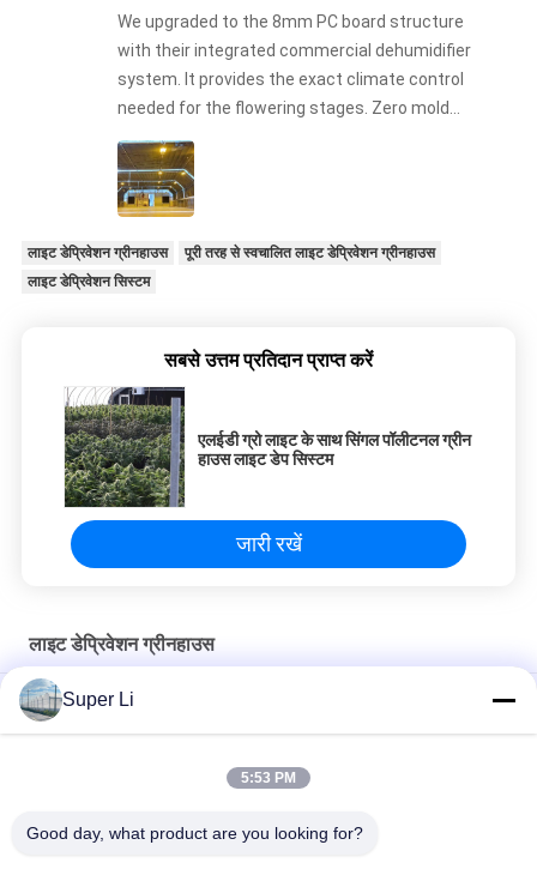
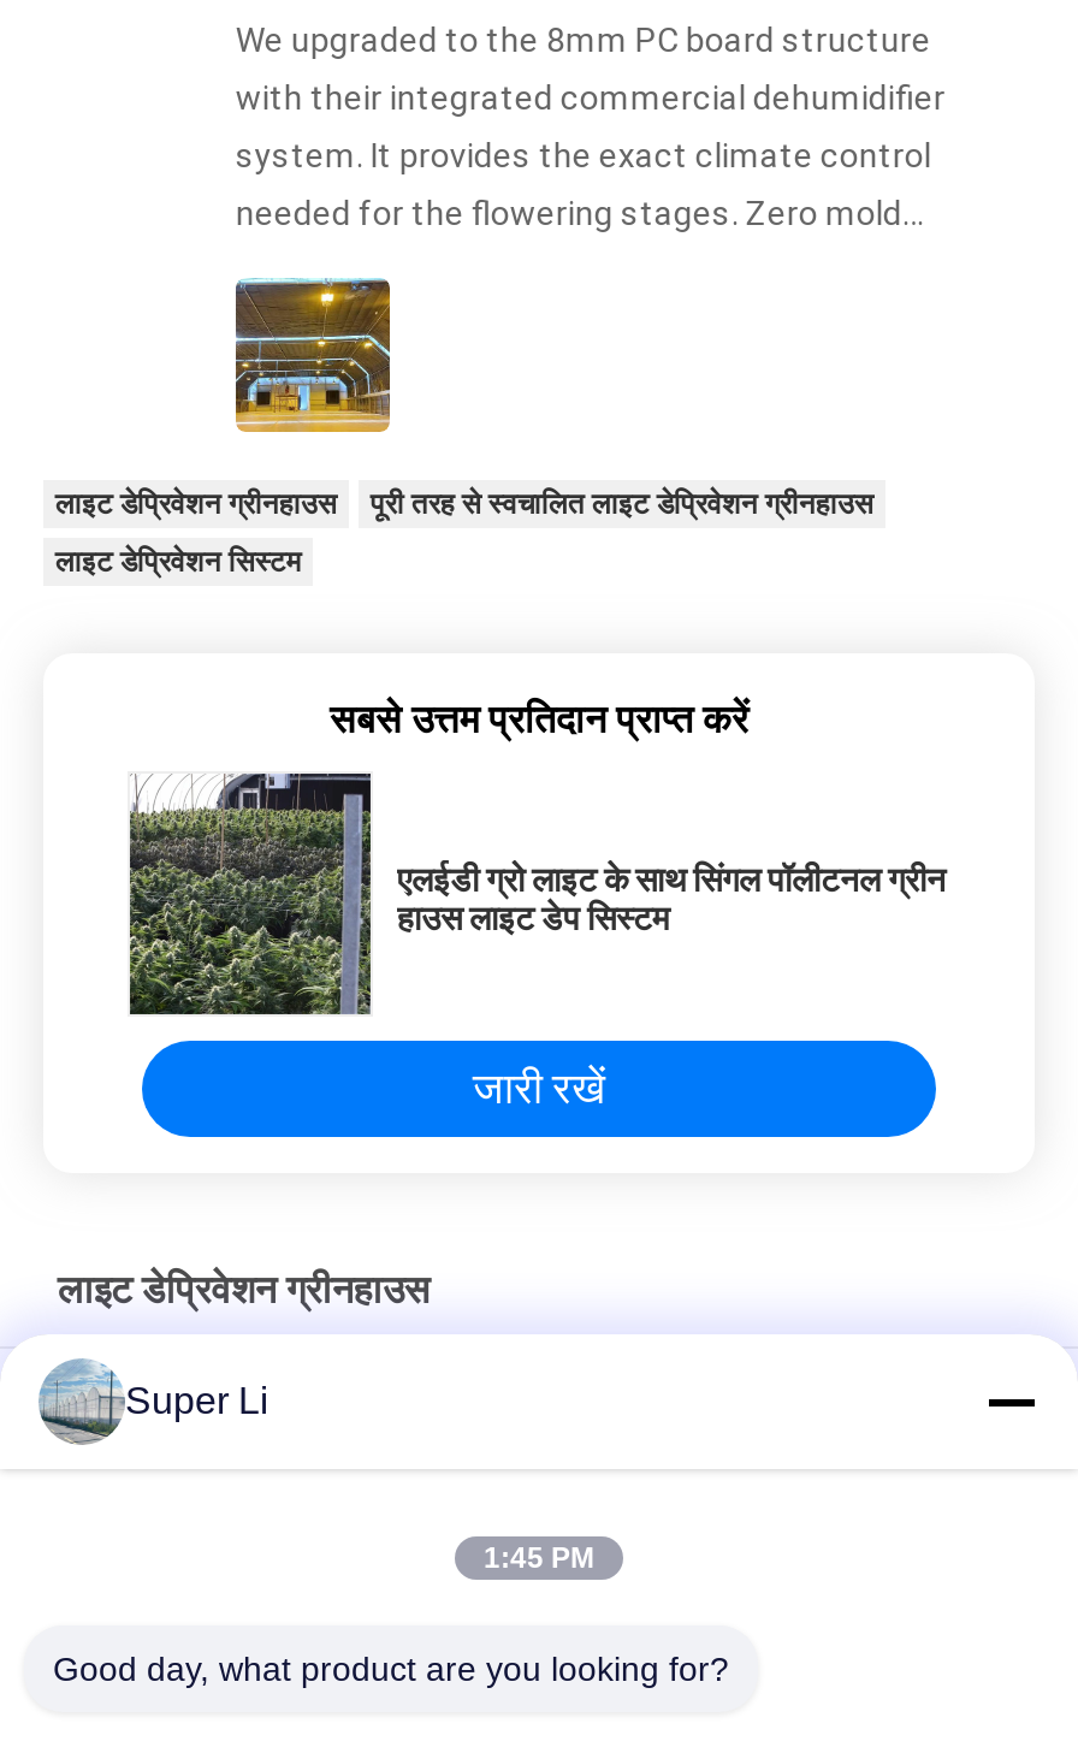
- 5:53 PM
+ 1:45 PM
